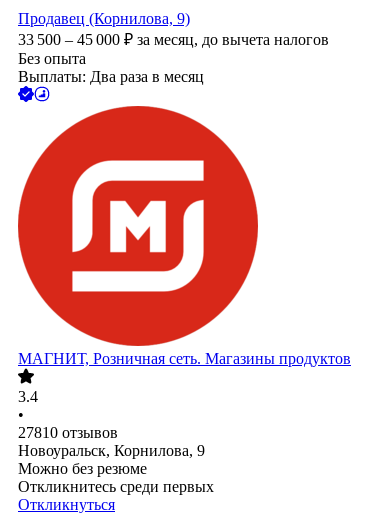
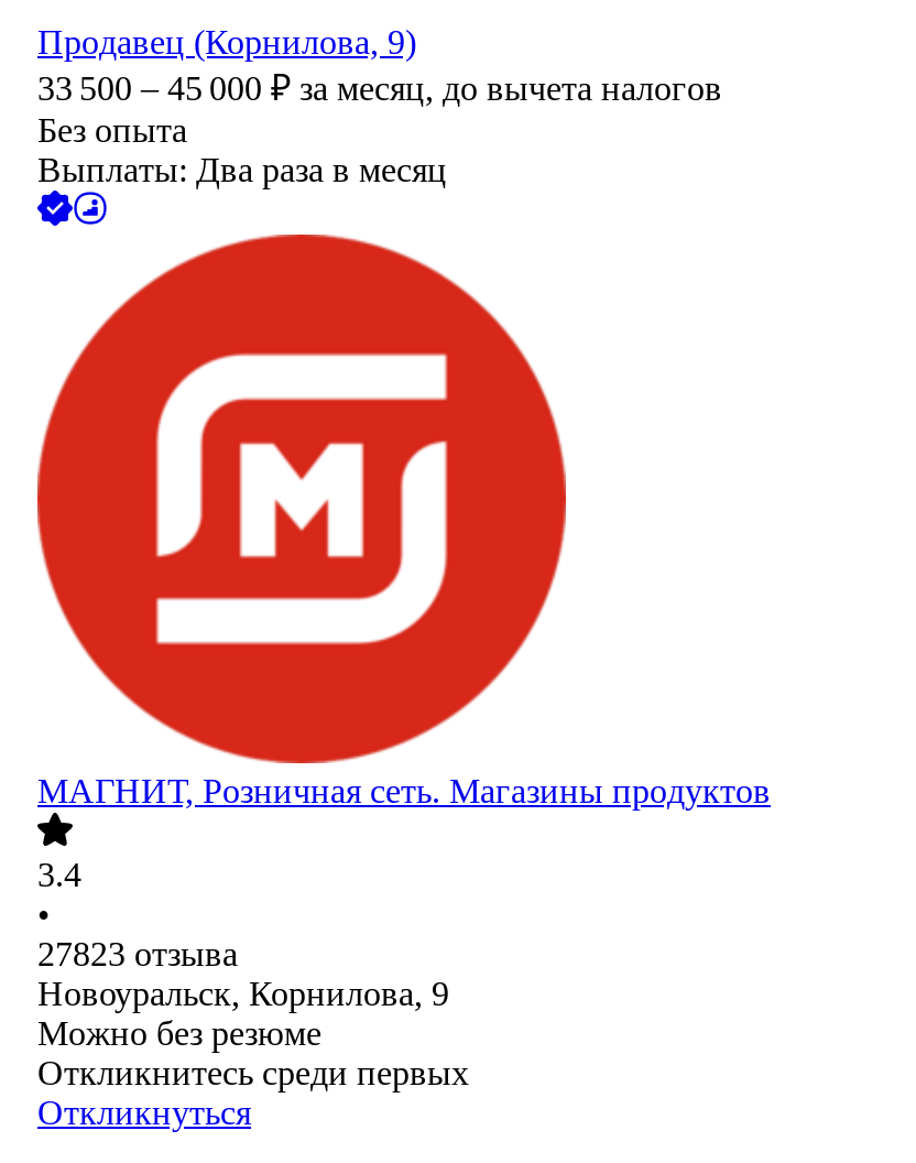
- 27810 отзывов
+ 27823 отзыва
